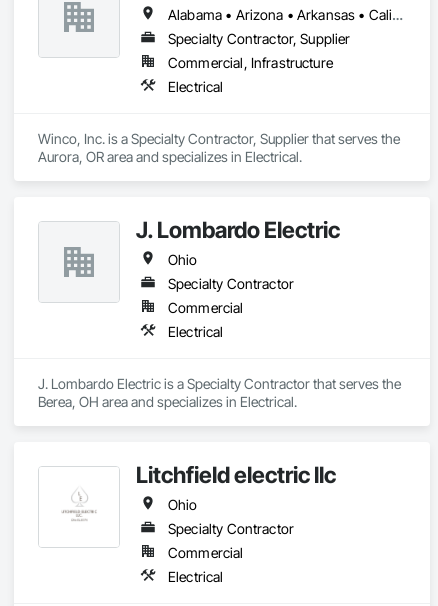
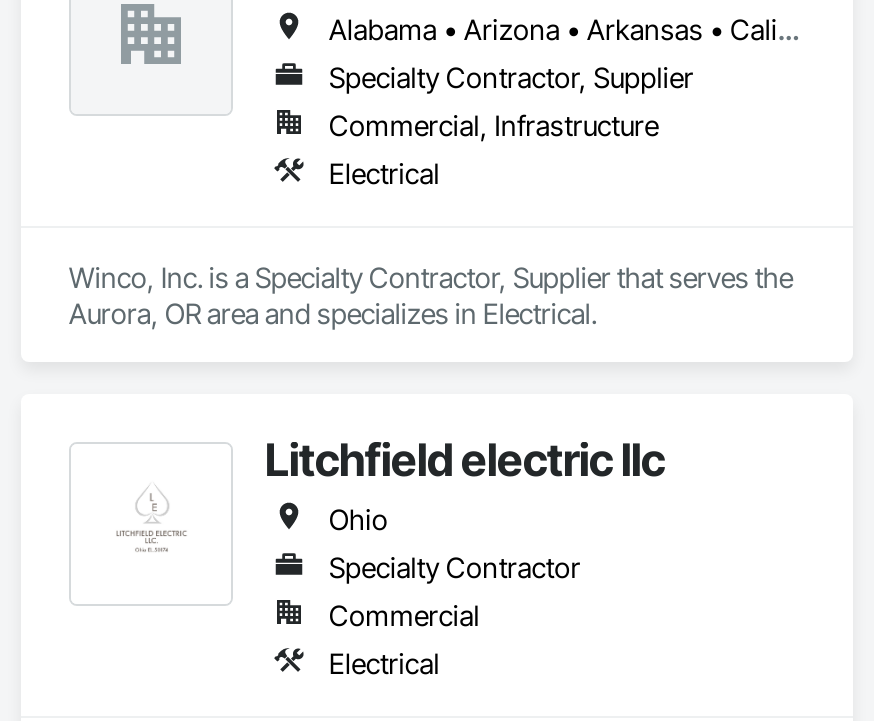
- J. Lombardo Electric
- Ohio
- Specialty Contractor
- Commercial
- Electrical
- J. Lombardo Electric is a Specialty Contractor that serves the
- Berea, OH area and specializes in Electrical.
